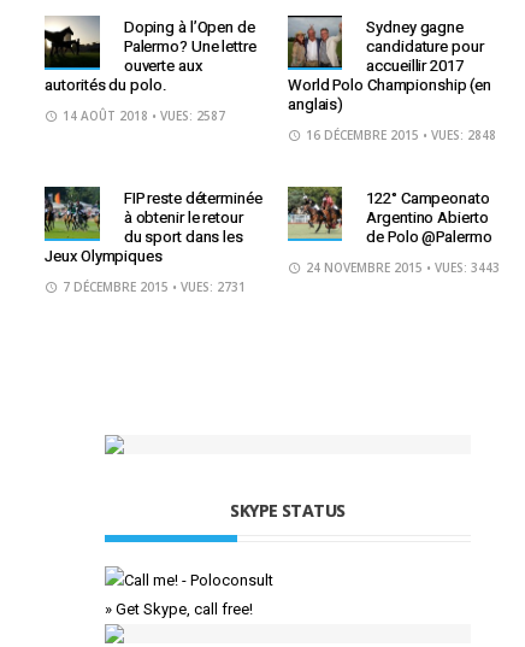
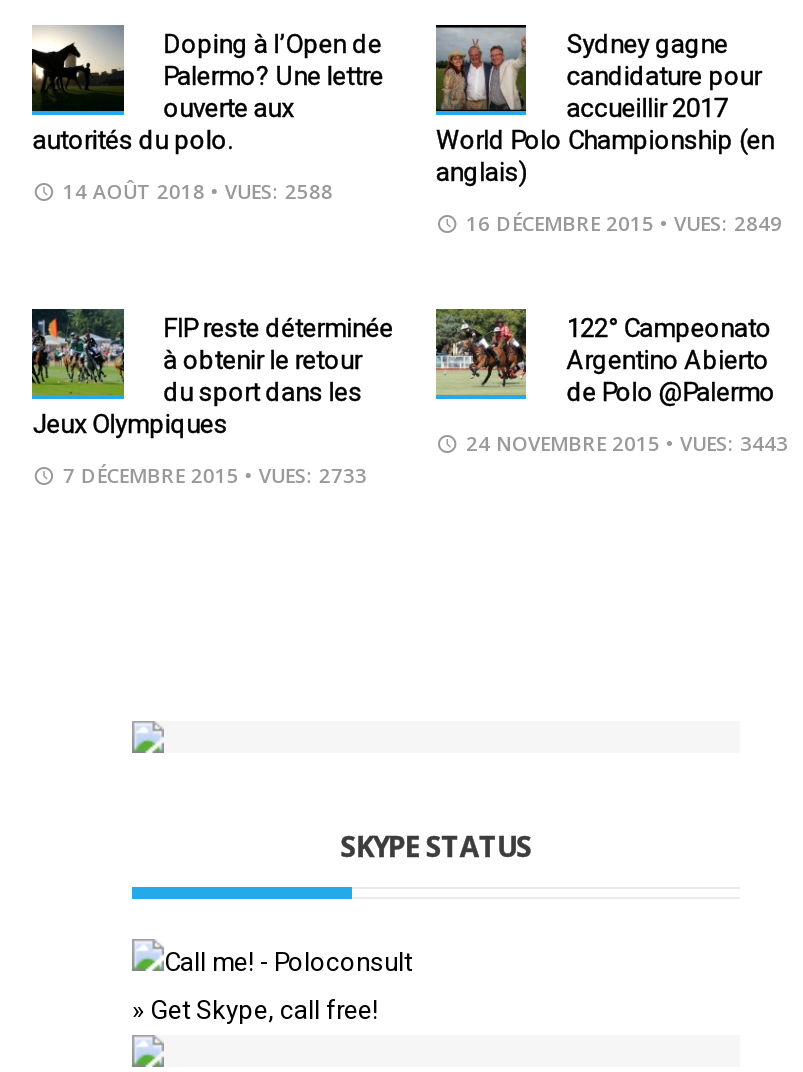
- 14 AOÛT 2018 • VUES: 2587
+ 14 AOÛT 2018 • VUES: 2588

- 16 DÉCEMBRE 2015 • VUES: 2848
+ 16 DÉCEMBRE 2015 • VUES: 2849

- 7 DÉCEMBRE 2015 • VUES: 2731
+ 7 DÉCEMBRE 2015 • VUES: 2733
